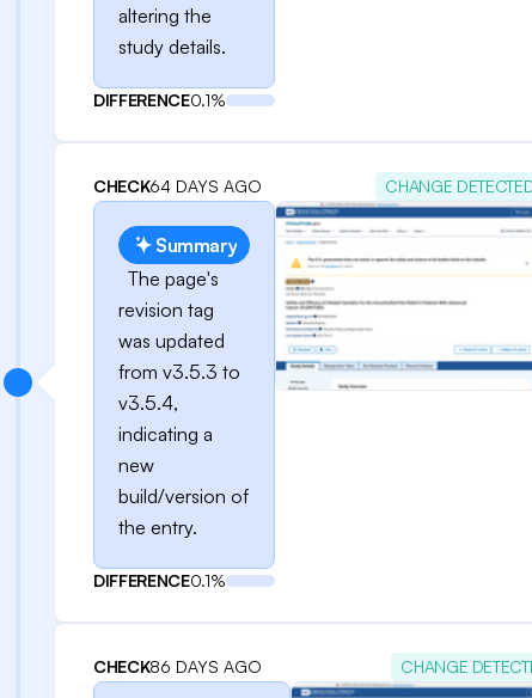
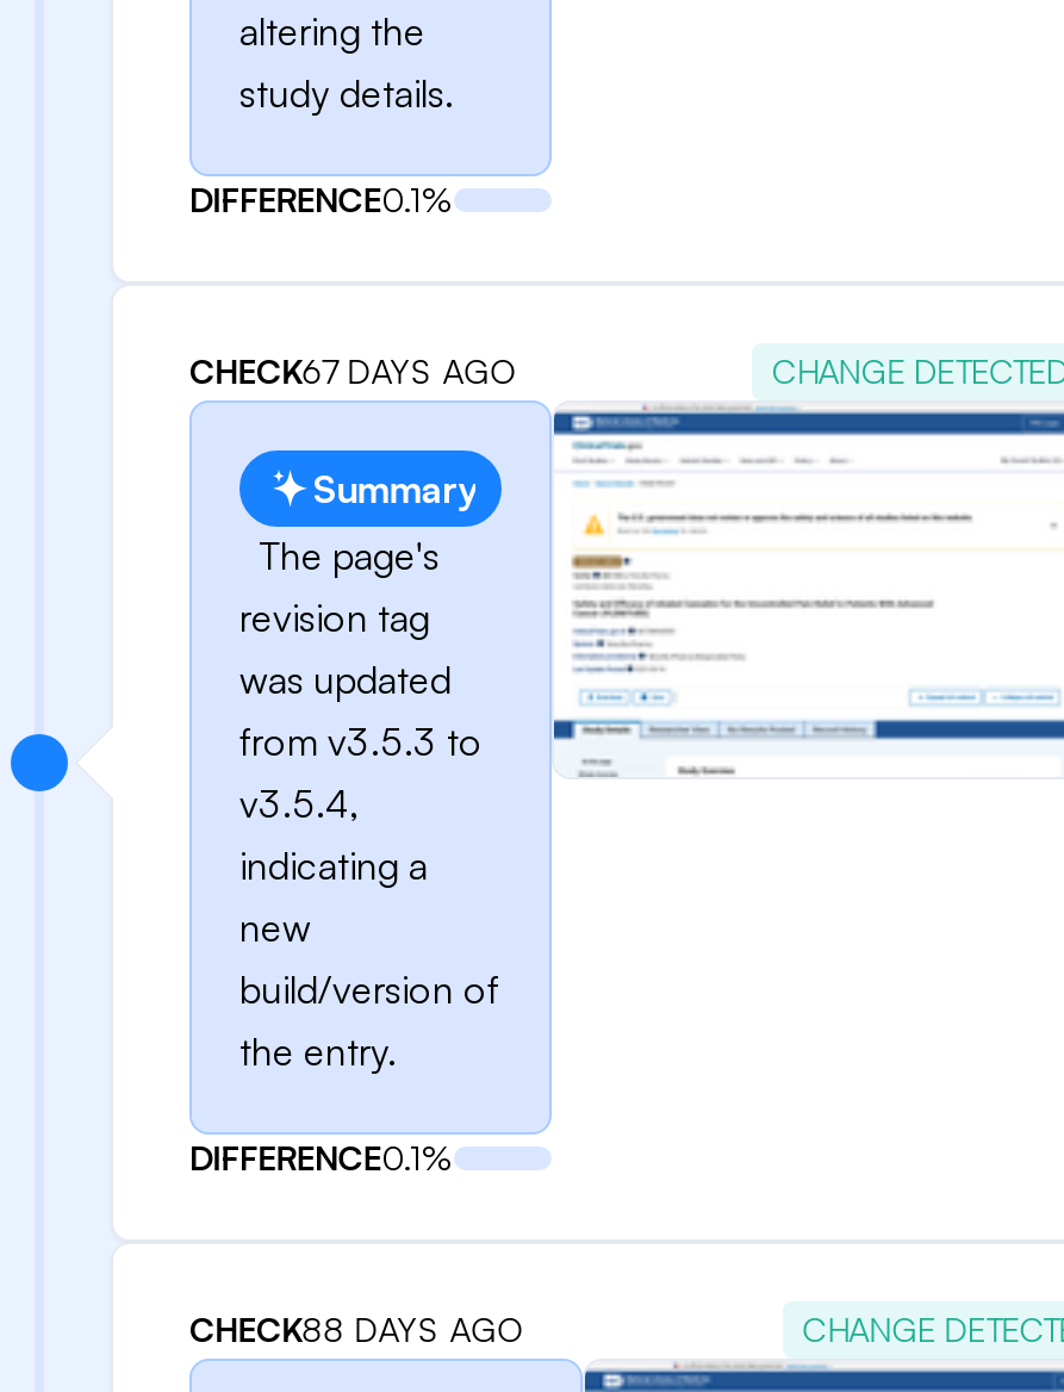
- CHECK64 DAYS AGO
+ CHECK67 DAYS AGO

- CHECK86 DAYS AGO
+ CHECK88 DAYS AGO
